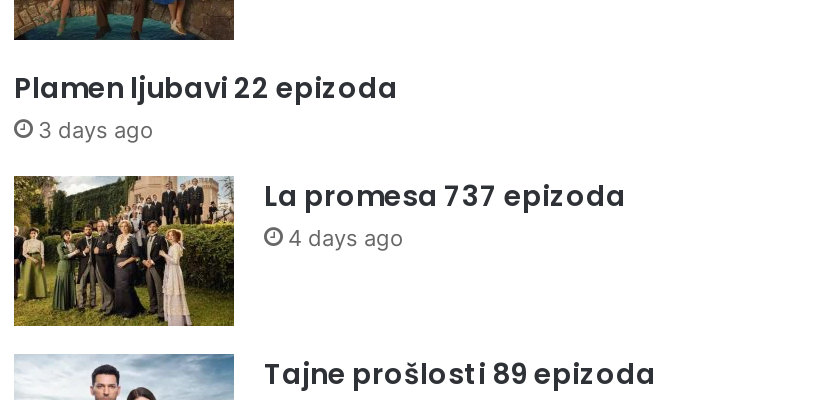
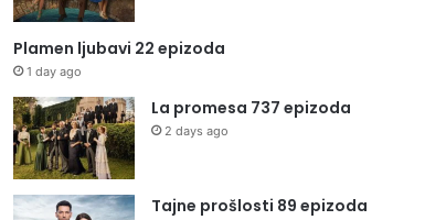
- 3 days ago
+ 1 day ago

- 4 days ago
+ 2 days ago
